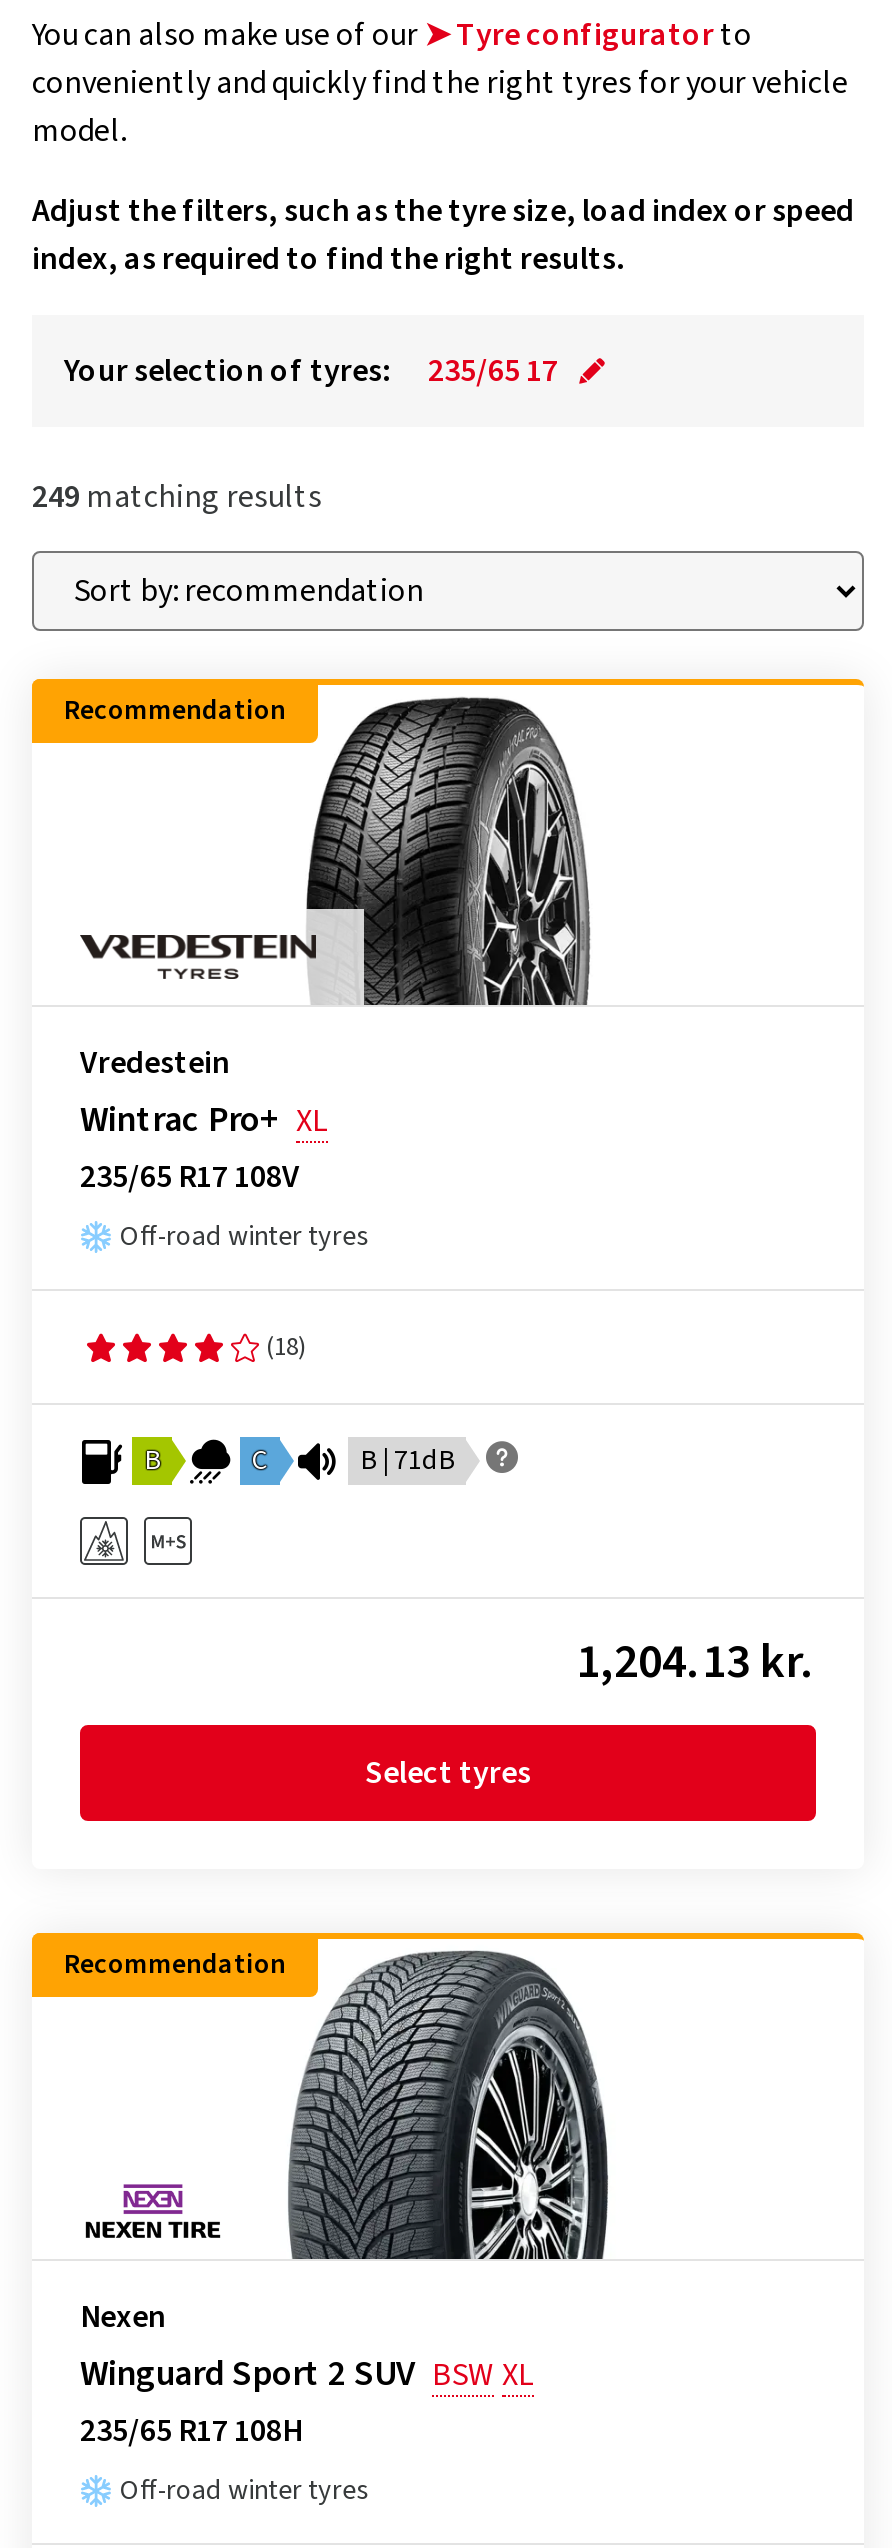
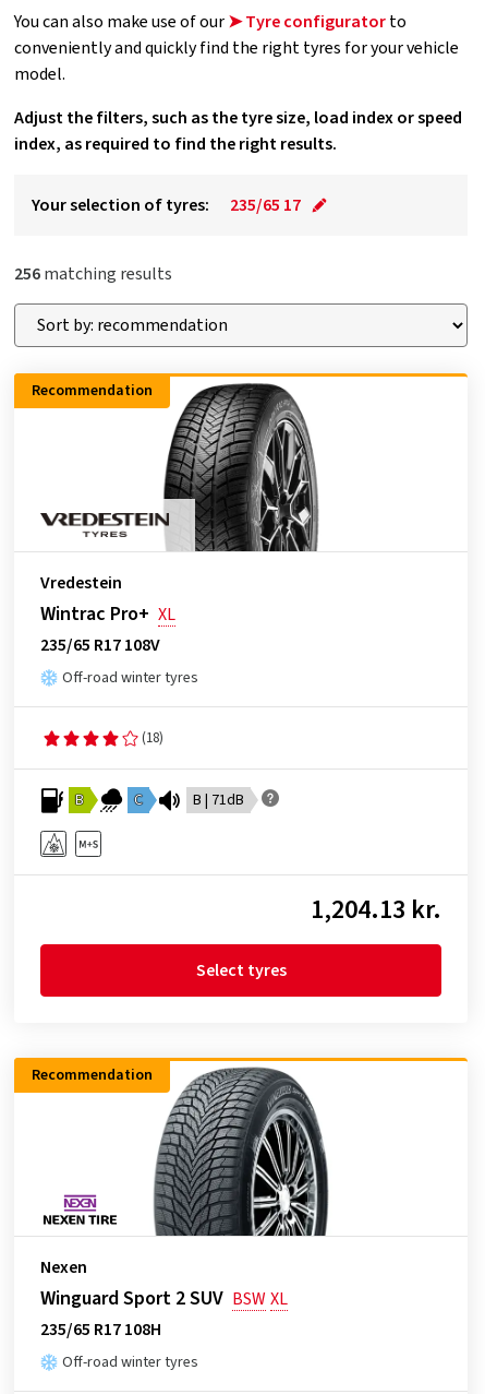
- 249 matching results
+ 256 matching results
